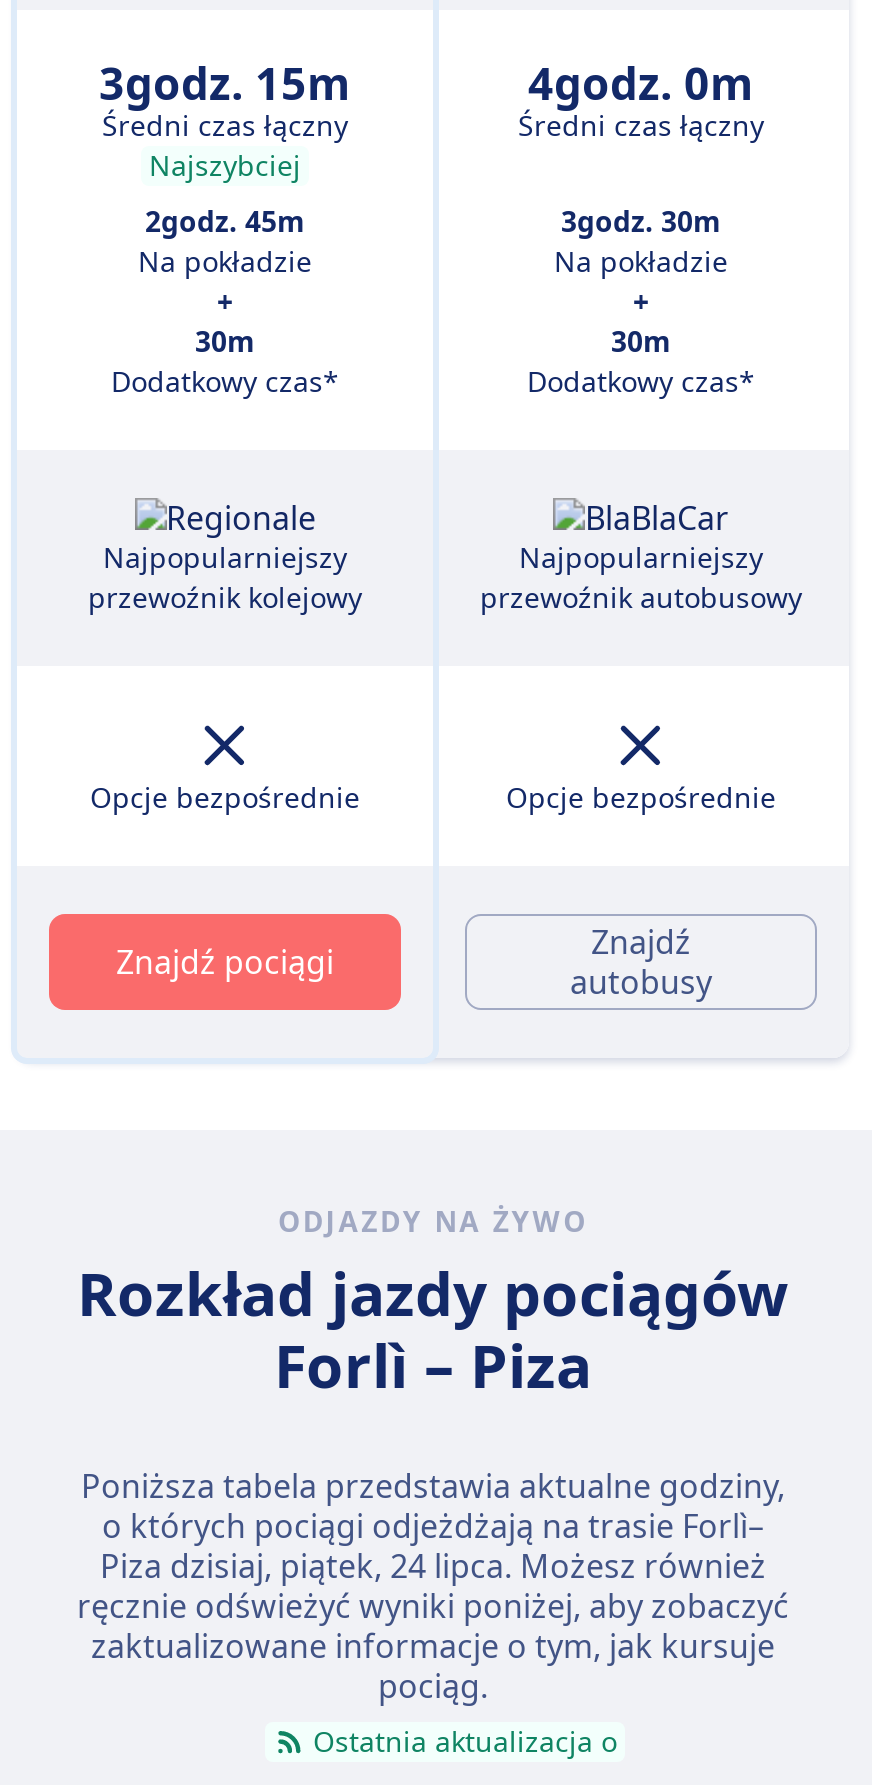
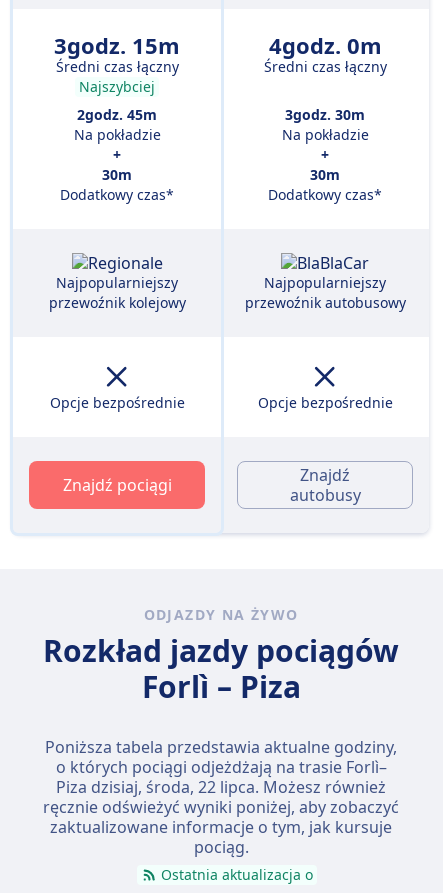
- Piza dzisiaj, piątek, 24 lipca. Możesz również
+ Piza dzisiaj, środa, 22 lipca. Możesz również
